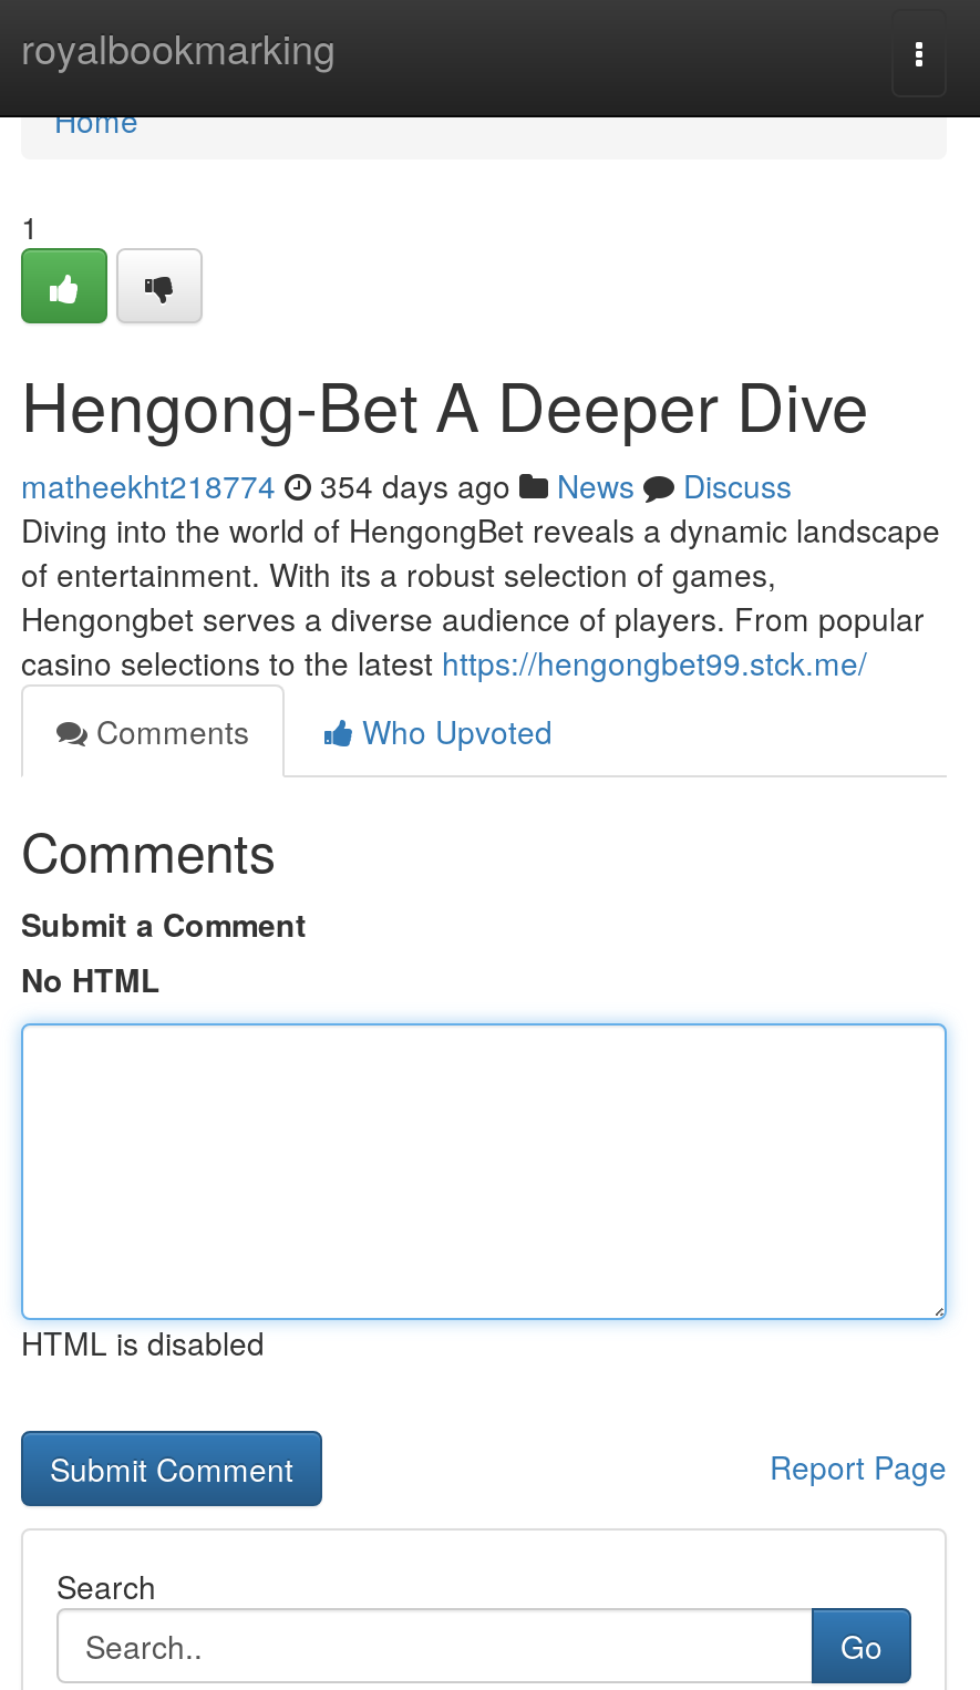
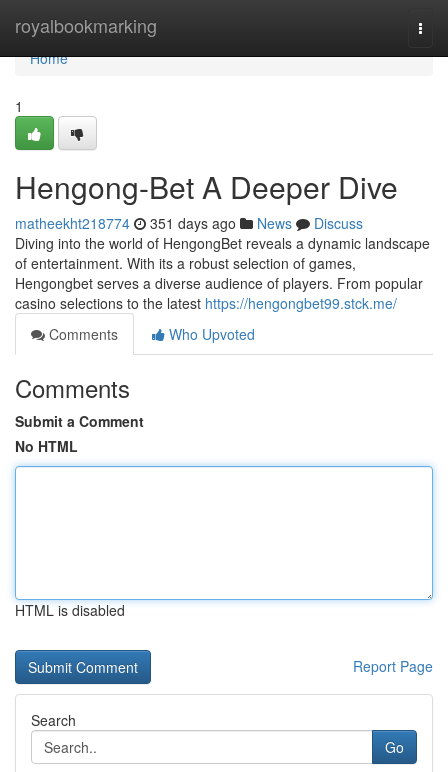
- matheekht218774 354 days ago News Discuss
+ matheekht218774 351 days ago News Discuss
